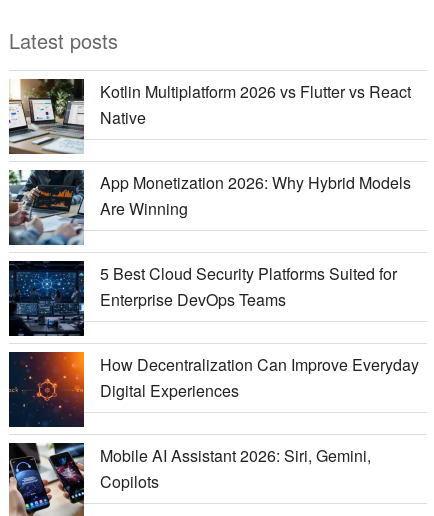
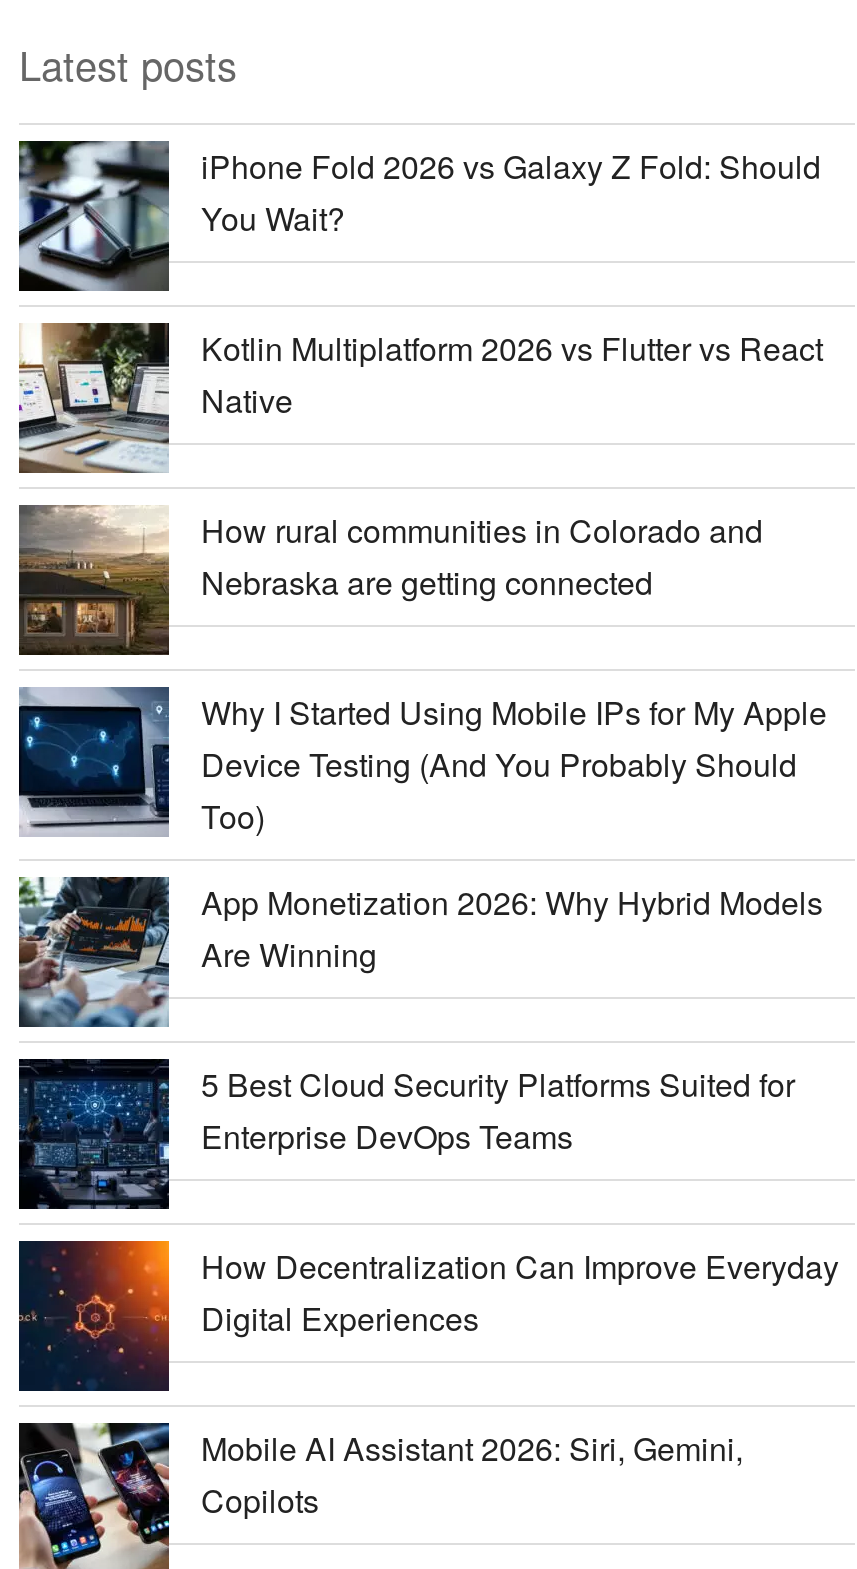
+ [image]
+ iPhone Fold 2026 vs Galaxy Z Fold: Should
+ You Wait?

+ [image]
+ How rural communities in Colorado and
+ Nebraska are getting connected
+ Why I Started Using Mobile IPs for My Apple
+ Device Testing (And You Probably Should
+ Too)

+ [image]
